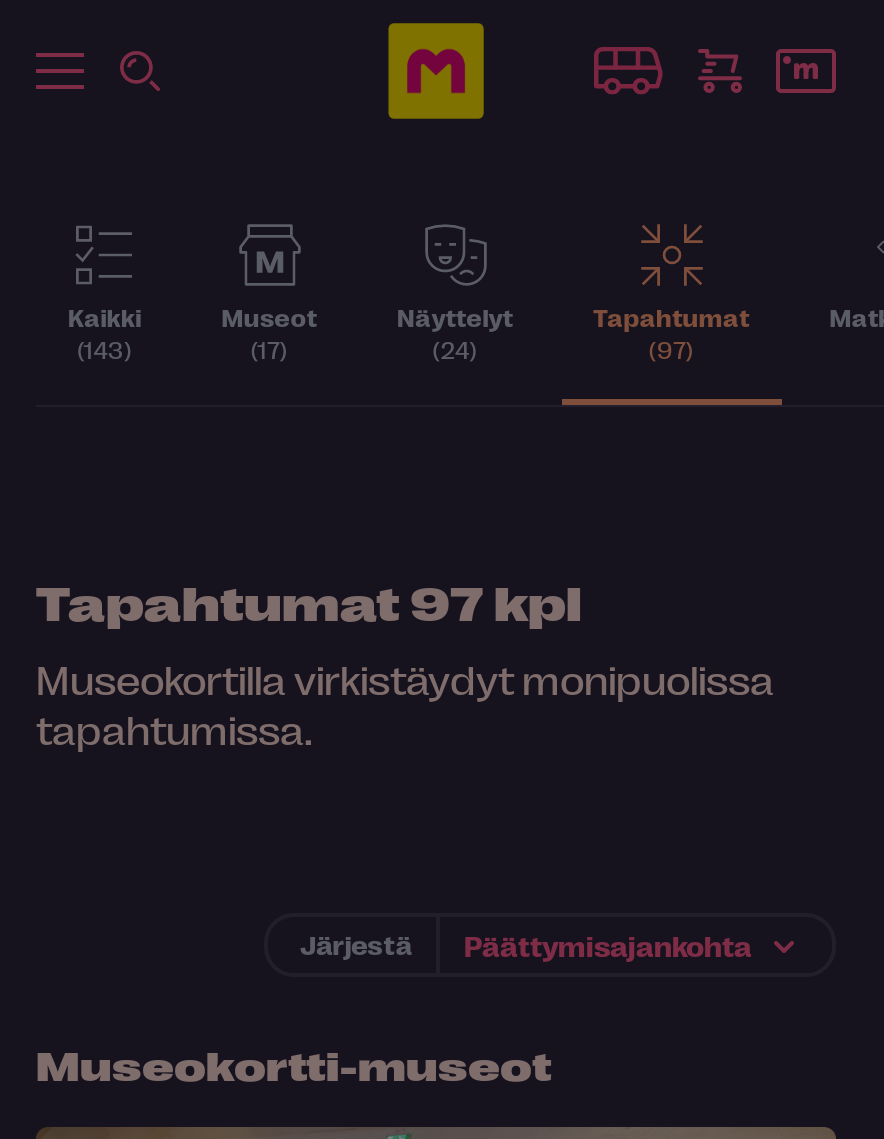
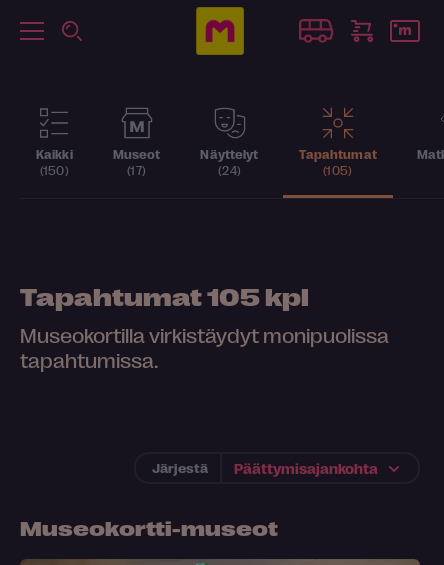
- (143)
+ (150)

- (97)
+ (105)

- Tapahtumat 97 kpl
+ Tapahtumat 105 kpl
